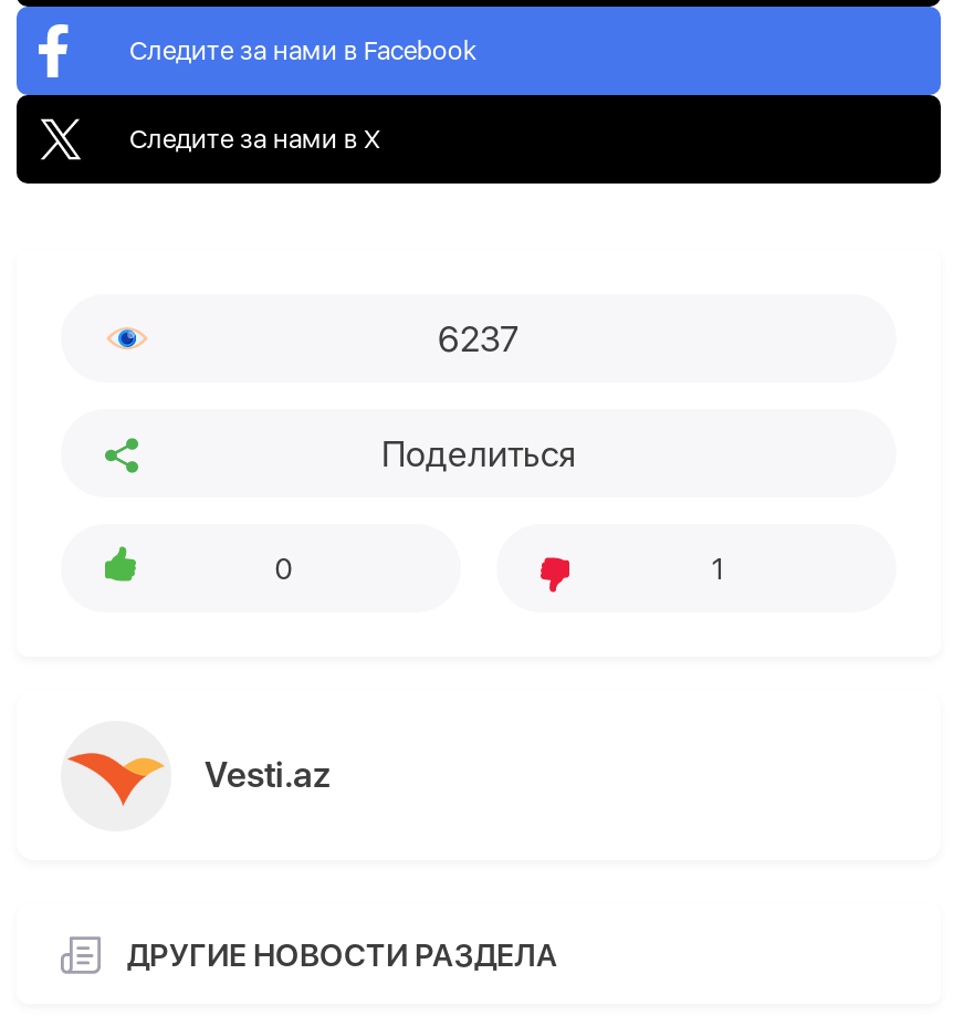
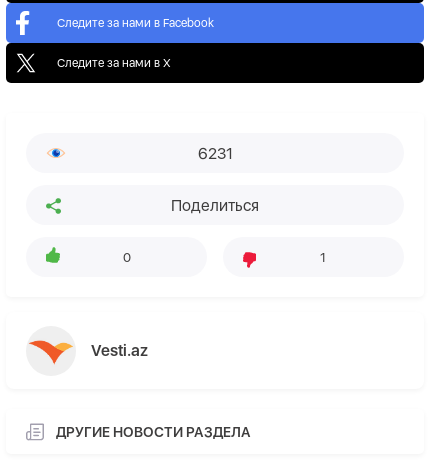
- 6237
+ 6231
